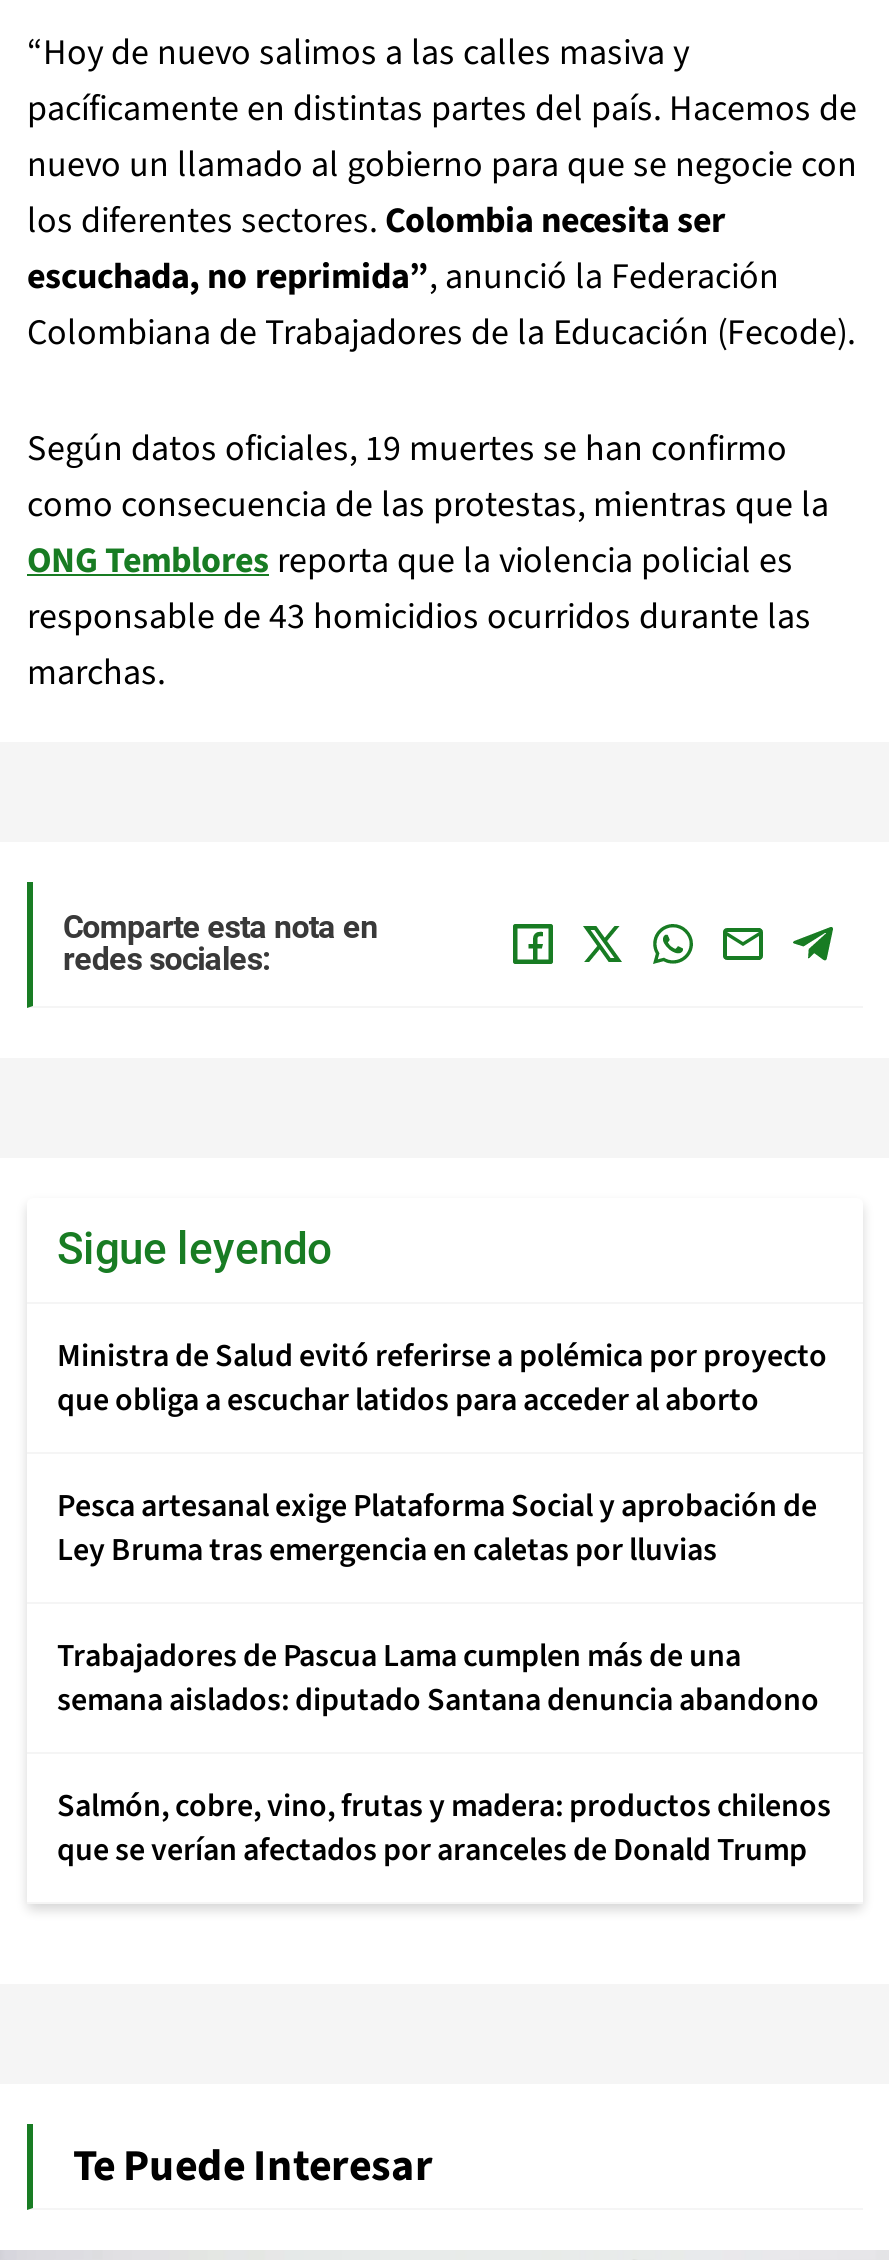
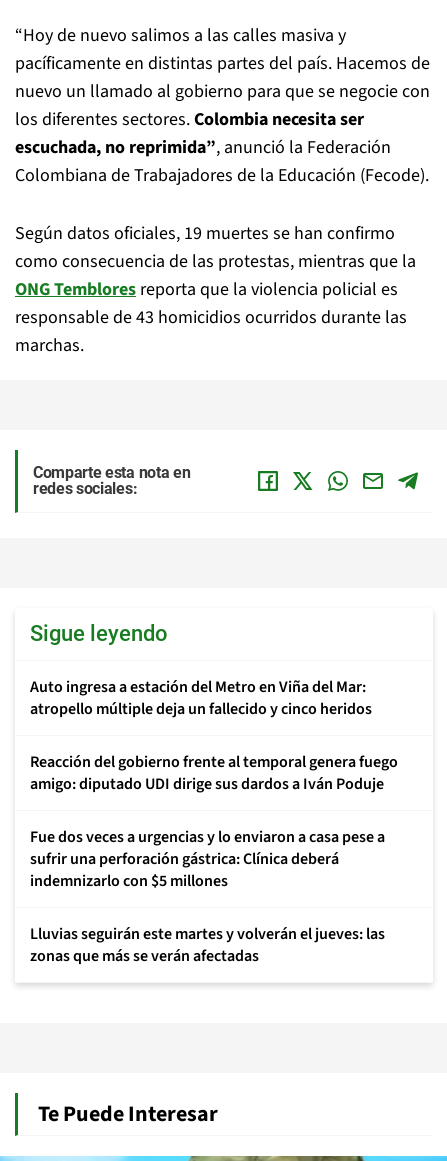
- Ministra de Salud evitó referirse a polémica por proyecto
- que obliga a escuchar latidos para acceder al aborto
+ Auto ingresa a estación del Metro en Viña del Mar:
+ atropello múltiple deja un fallecido y cinco heridos

- Pesca artesanal exige Plataforma Social y aprobación de
- Ley Bruma tras emergencia en caletas por lluvias
+ Reacción del gobierno frente al temporal genera fuego
+ amigo: diputado UDI dirige sus dardos a Iván Poduje

- Trabajadores de Pascua Lama cumplen más de una
- semana aislados: diputado Santana denuncia abandono
+ Fue dos veces a urgencias y lo enviaron a casa pese a
+ sufrir una perforación gástrica: Clínica deberá
+ indemnizarlo con $5 millones

- Salmón, cobre, vino, frutas y madera: productos chilenos
- que se verían afectados por aranceles de Donald Trump
+ Lluvias seguirán este martes y volverán el jueves: las
+ zonas que más se verán afectadas
